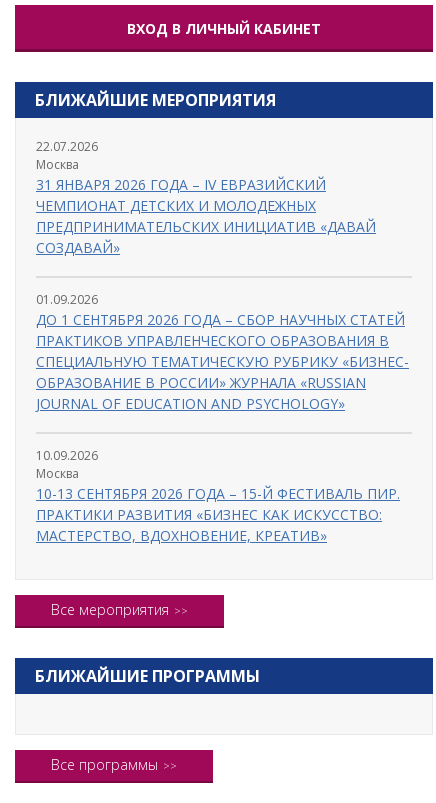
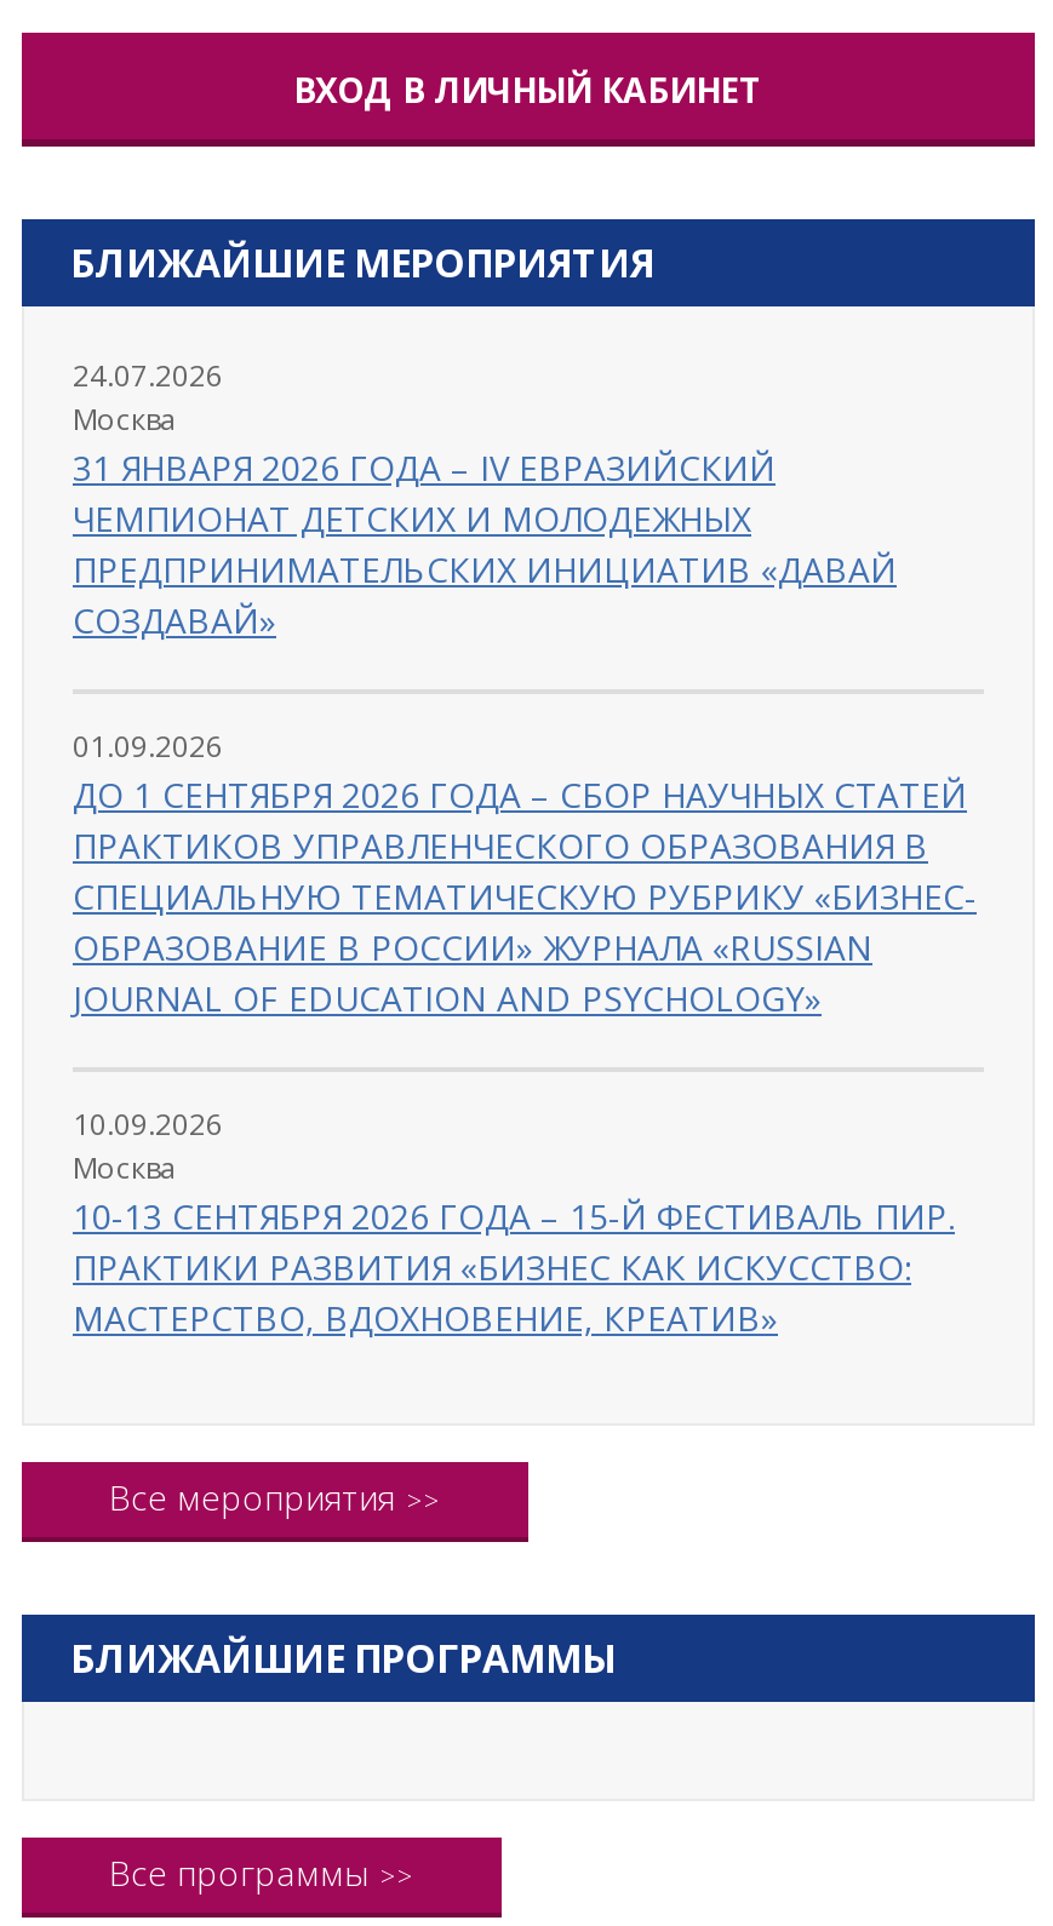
- 22.07.2026
+ 24.07.2026
